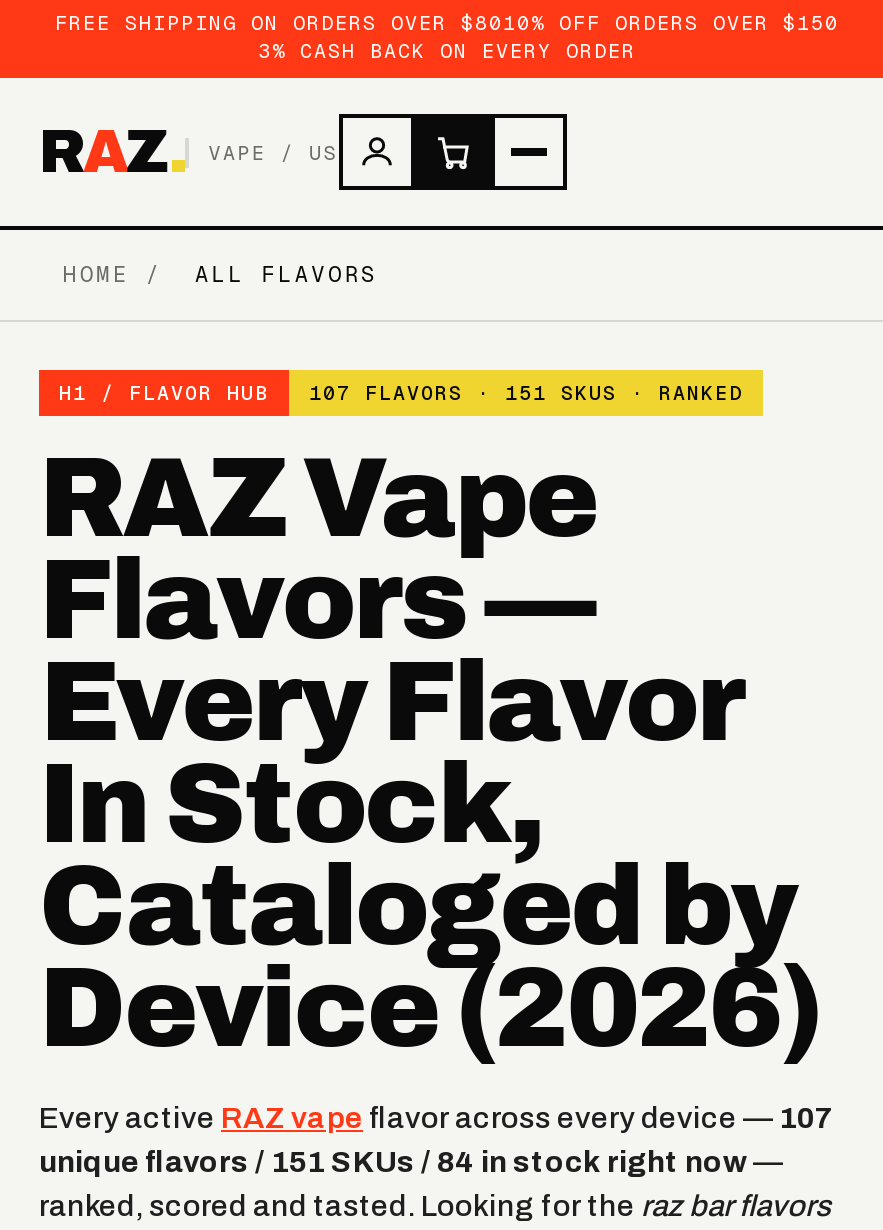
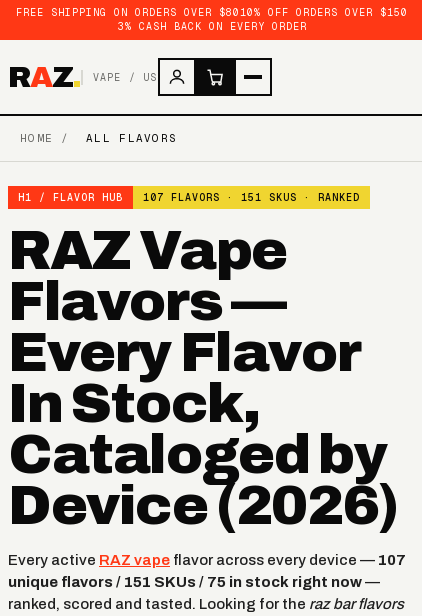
- unique flavors / 151 SKUs / 84 in stock right now —
+ unique flavors / 151 SKUs / 75 in stock right now —
